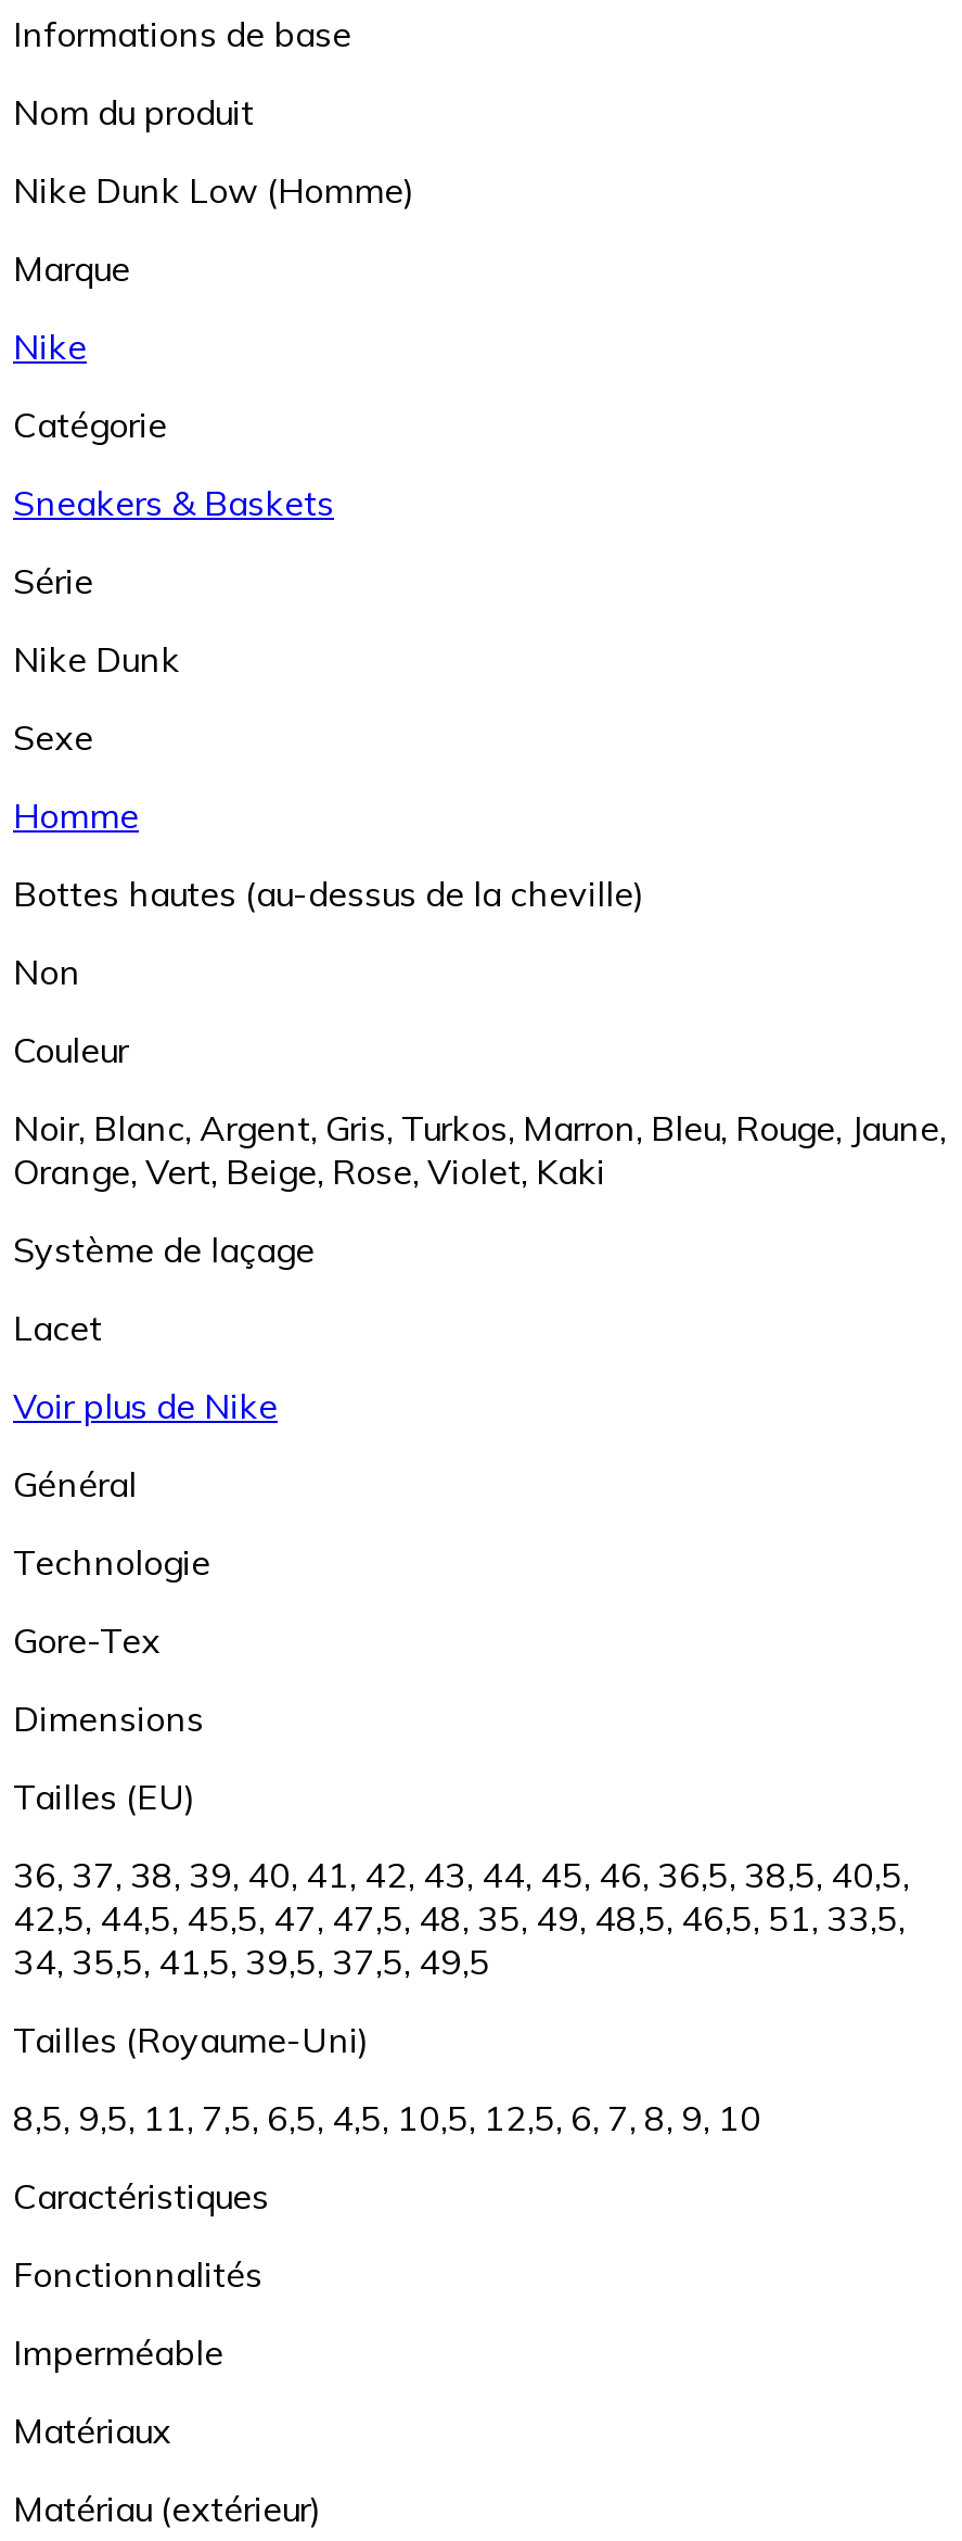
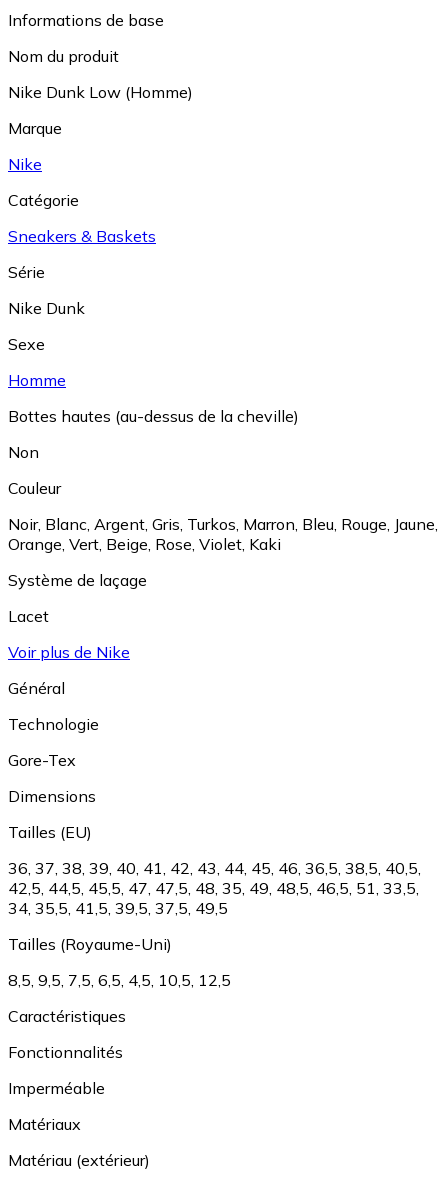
- 8,5, 9,5, 11, 7,5, 6,5, 4,5, 10,5, 12,5, 6, 7, 8, 9, 10
+ 8,5, 9,5, 7,5, 6,5, 4,5, 10,5, 12,5
